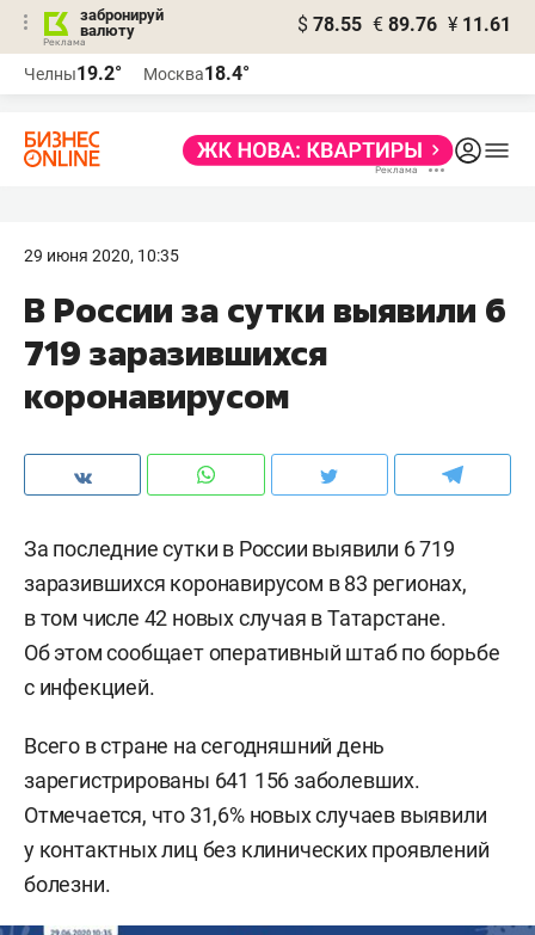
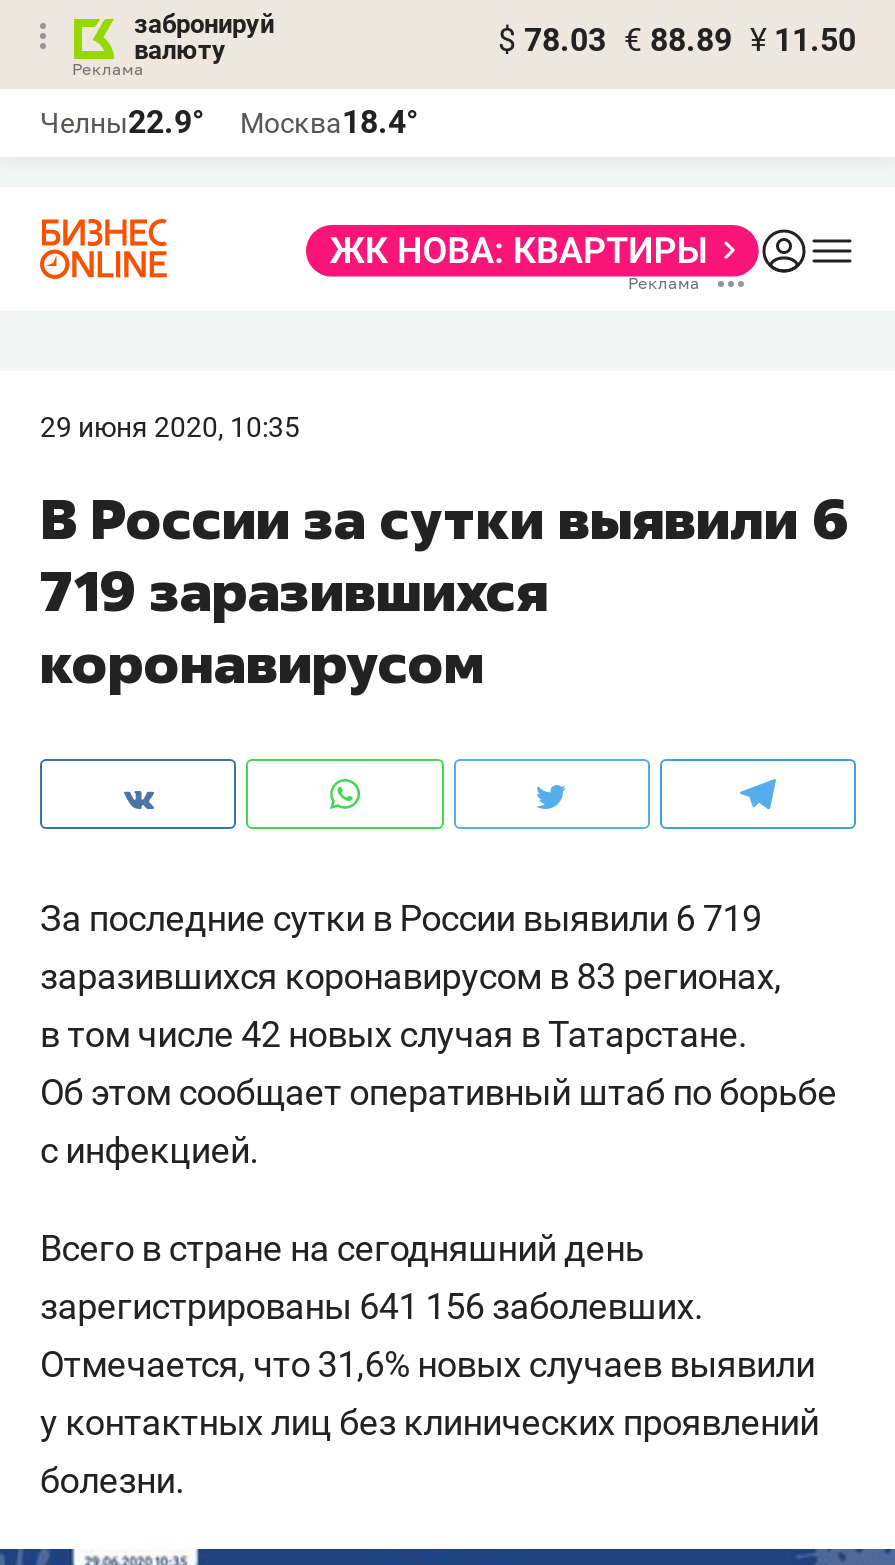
- $ 78.55 € 89.76 ¥ 11.61
+ $ 78.03 € 88.89 ¥ 11.50

- Челны19.2° Москва18.4°
+ Челны22.9° Москва18.4°
